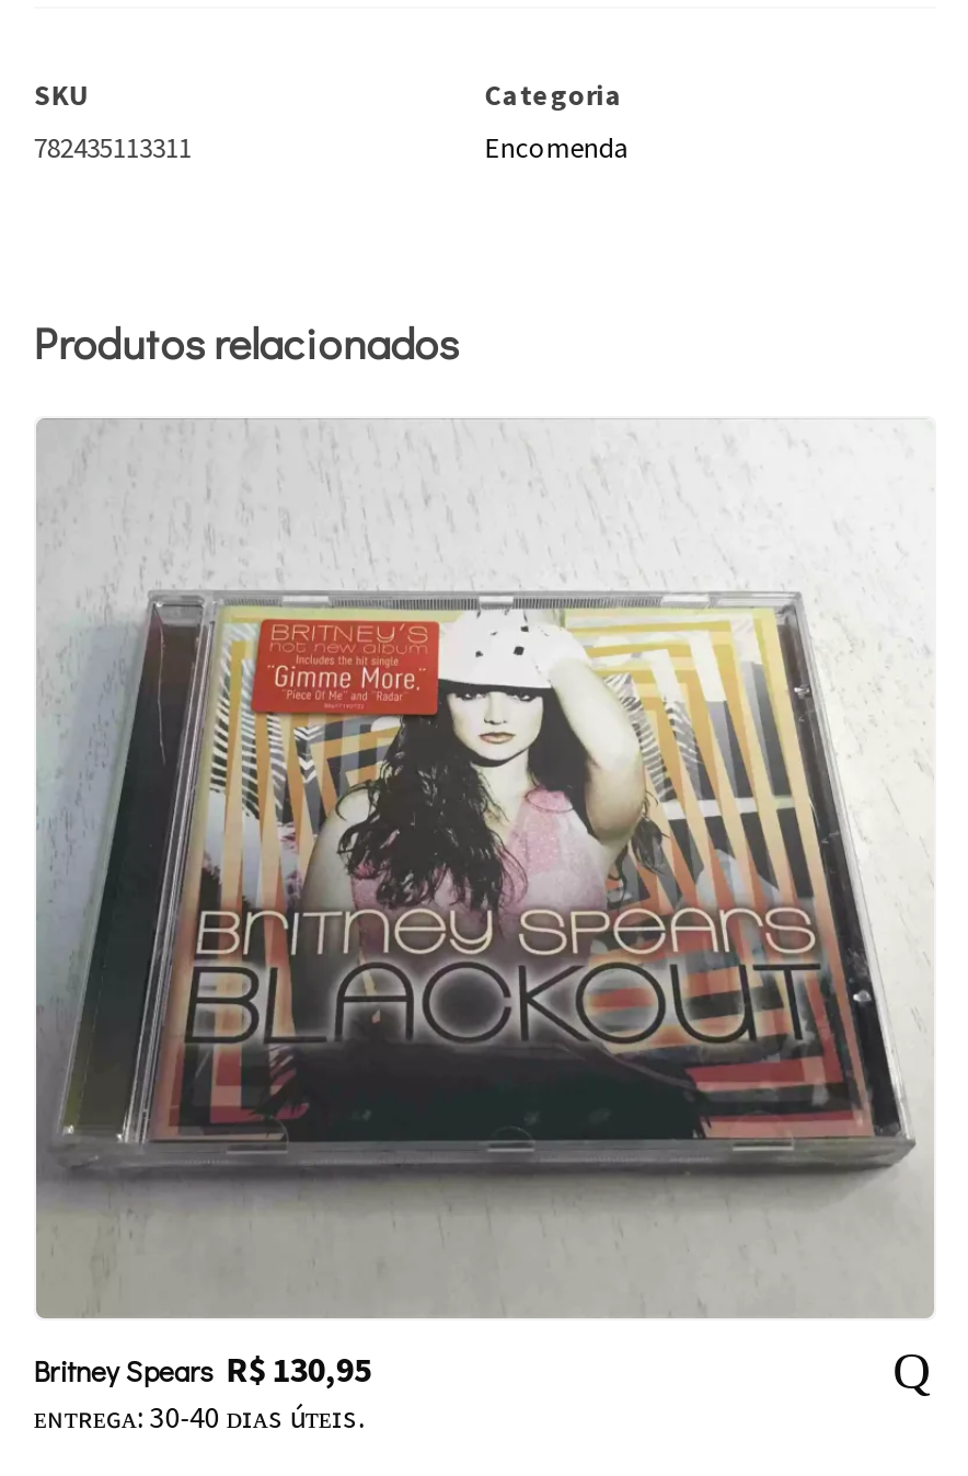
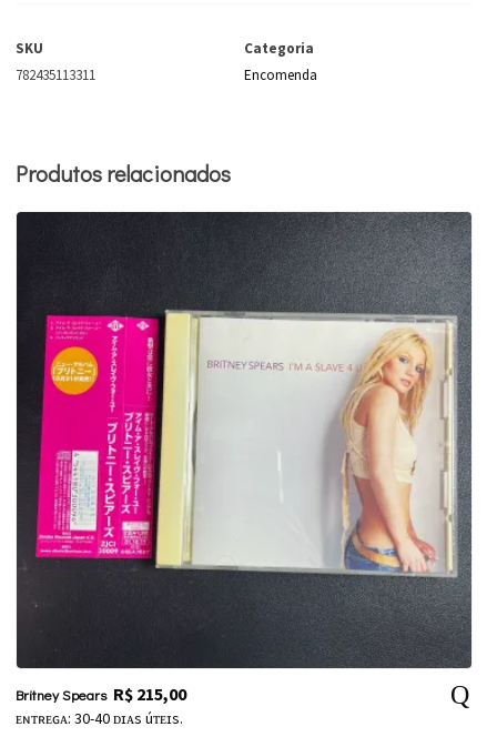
- [image]
- Britney Spears R$130,95
+ [image]
+ Britney Spears R$215,00
